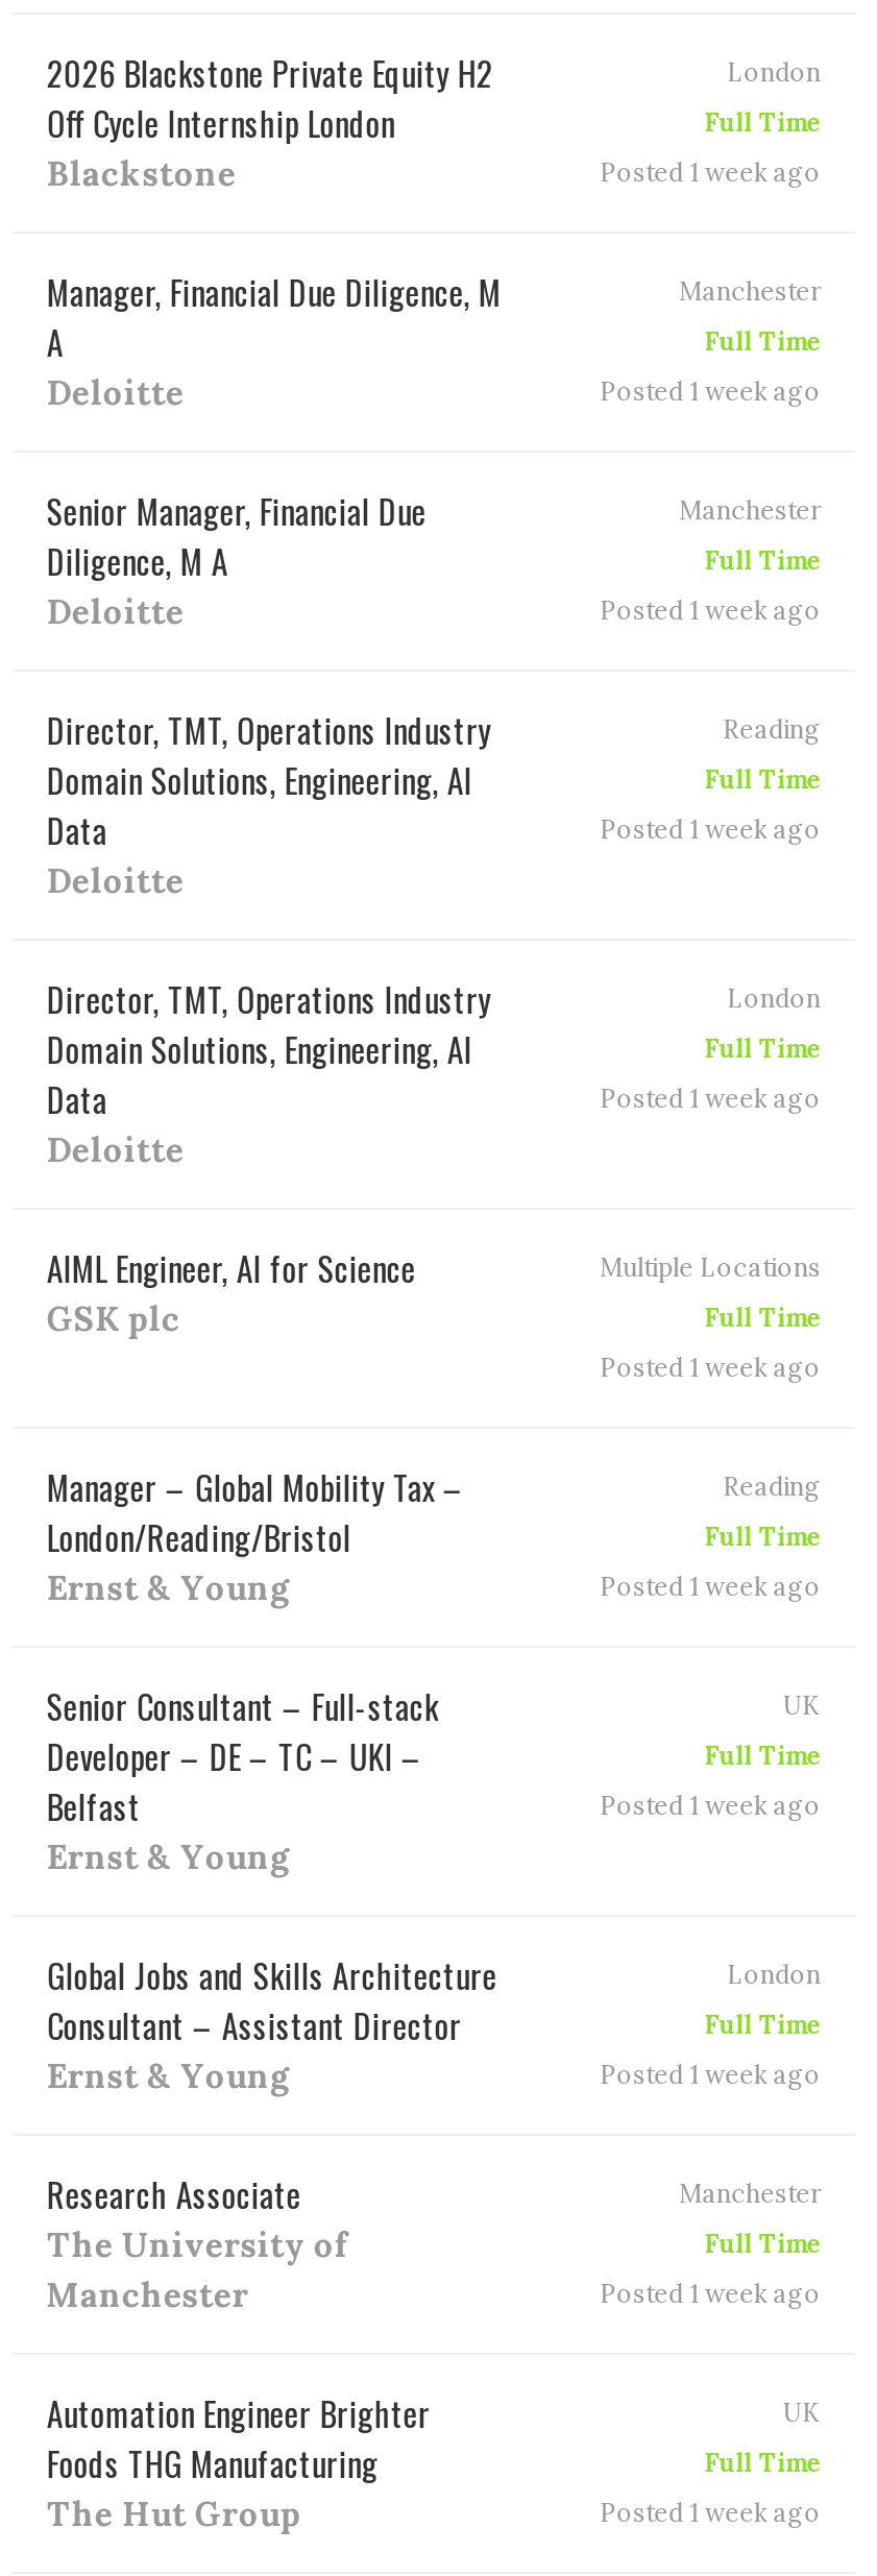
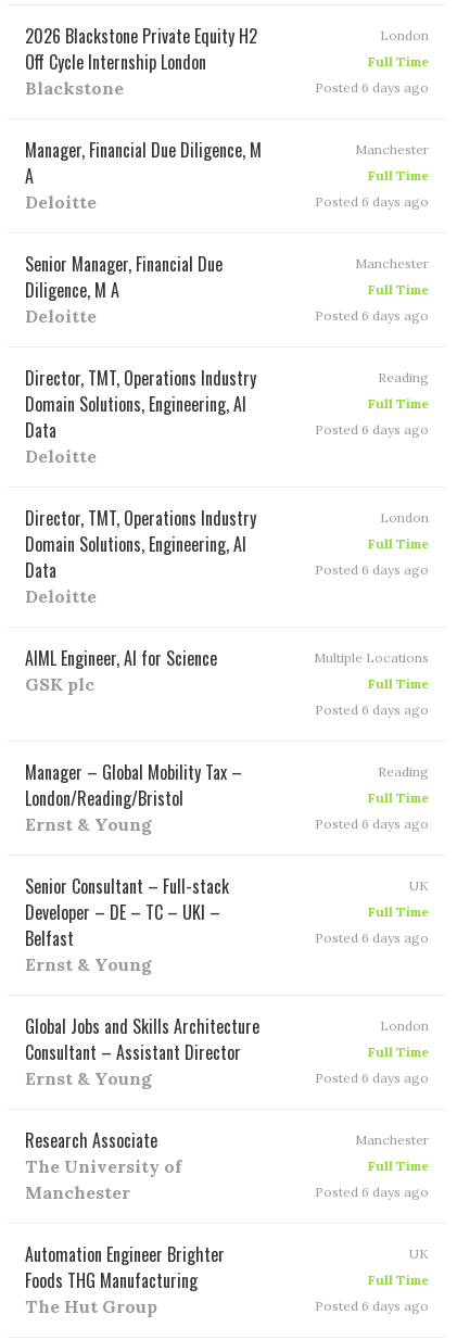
- Posted 1 week ago
+ Posted 6 days ago

- Posted 1 week ago
+ Posted 6 days ago

- Posted 1 week ago
+ Posted 6 days ago

- Posted 1 week ago
+ Posted 6 days ago

- Posted 1 week ago
+ Posted 6 days ago

- Posted 1 week ago
+ Posted 6 days ago

- Posted 1 week ago
+ Posted 6 days ago

- Posted 1 week ago
+ Posted 6 days ago

- Posted 1 week ago
+ Posted 6 days ago

- Posted 1 week ago
+ Posted 6 days ago

- Posted 1 week ago
+ Posted 6 days ago
